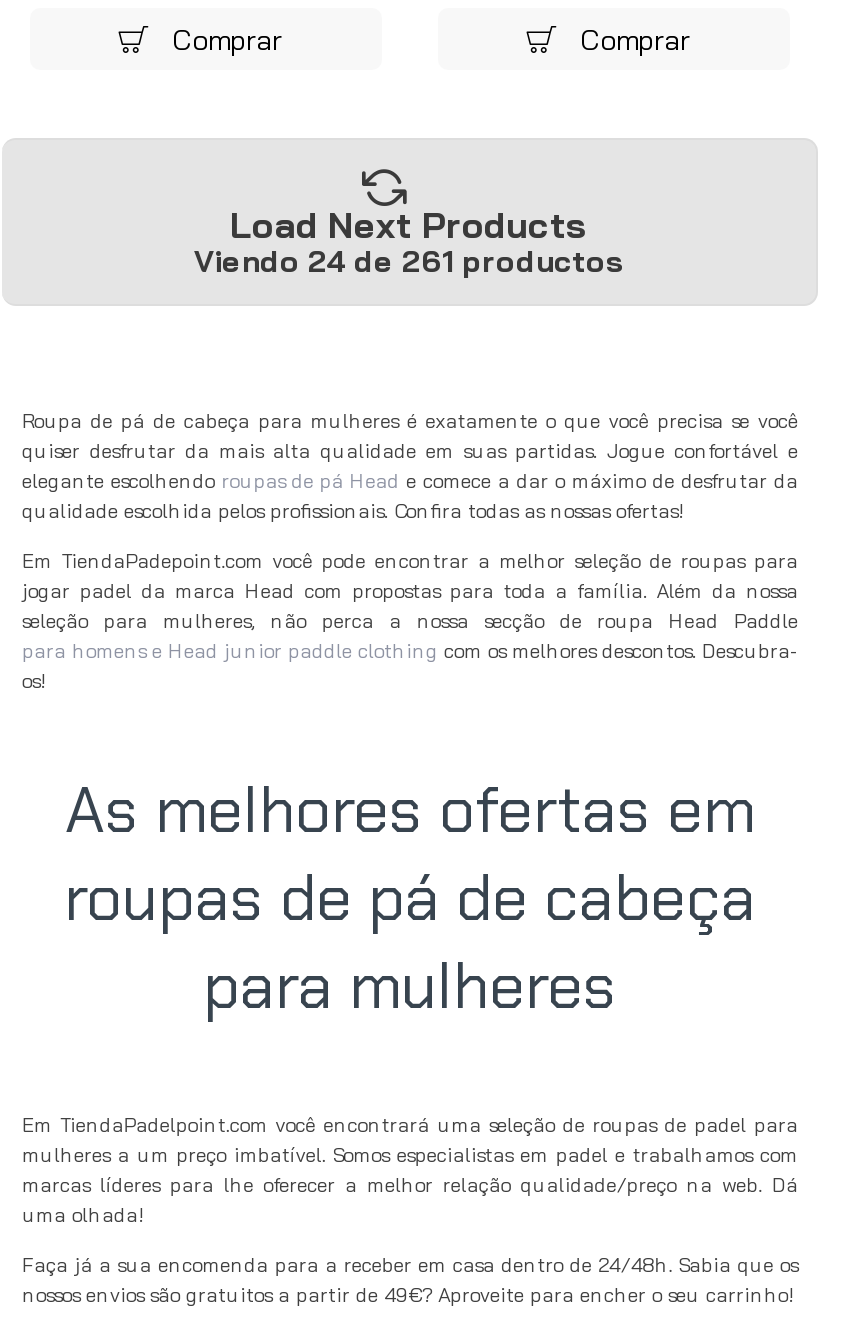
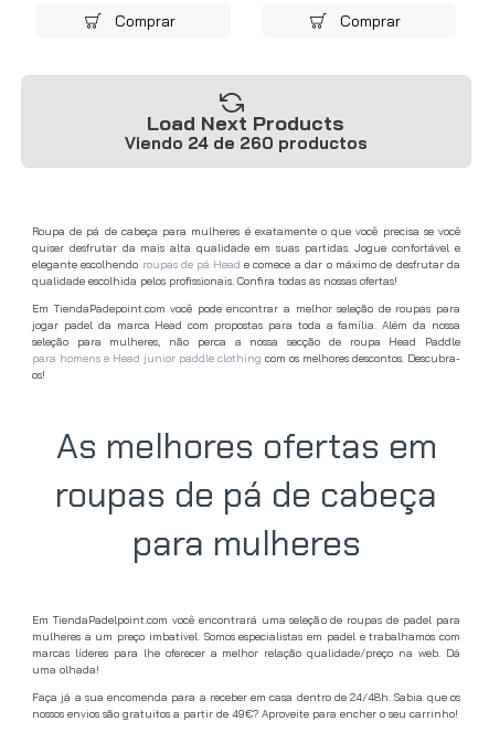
- Viendo 24 de 261 productos
+ Viendo 24 de 260 productos
